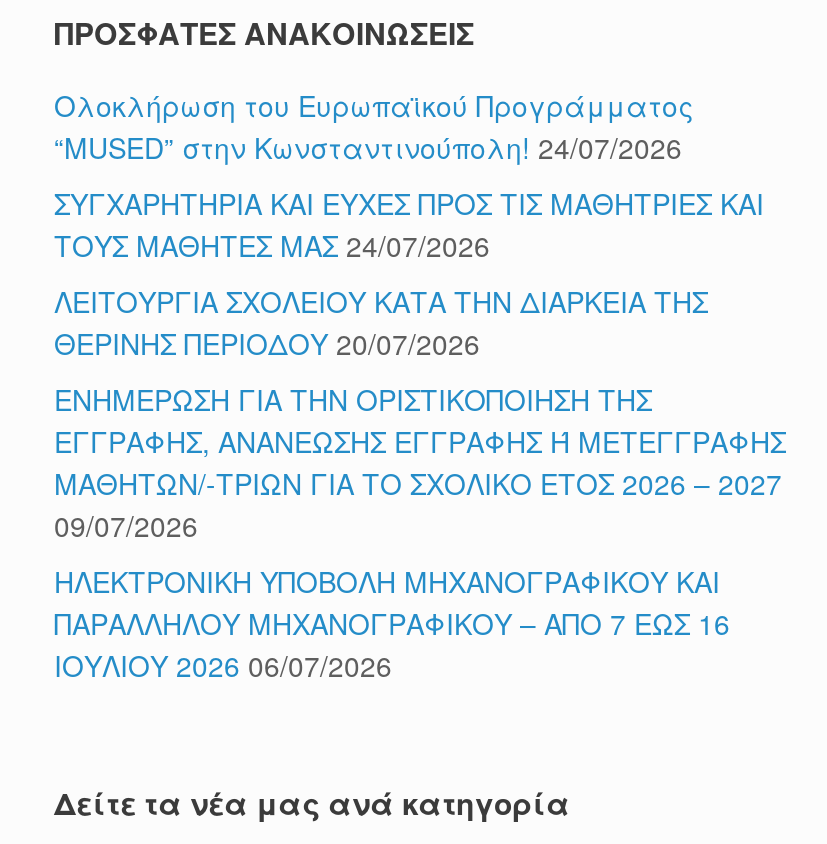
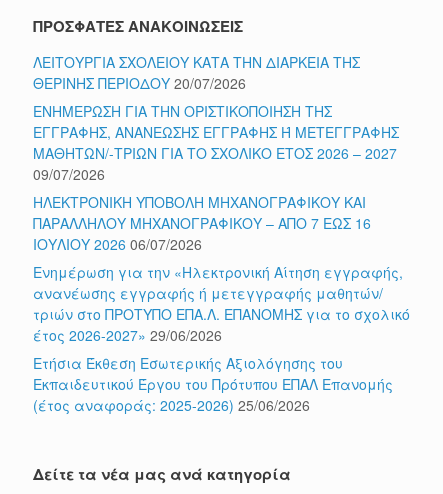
- Ολοκλήρωση του Ευρωπαϊκού Προγράμματος
- “MUSED” στην Κωνσταντινούπολη! 24/07/2026
- ΣΥΓΧΑΡΗΤΗΡΙΑ ΚΑΙ ΕΥΧΕΣ ΠΡΟΣ ΤΙΣ ΜΑΘΗΤΡΙΕΣ ΚΑΙ
- ΤΟΥΣ ΜΑΘΗΤΕΣ ΜΑΣ 24/07/2026

moved up: ΛΕΙΤΟΥΡΓΙΑ ΣΧΟΛΕΙΟΥ ΚΑΤΑ ΤΗΝ ΔΙΑΡΚΕΙΑ ΤΗΣ | ΘΕΡΙΝΗΣ ΠΕΡΙΟΔΟΥ 20/07/2026 | ΕΝΗΜΕΡΩΣΗ ΓΙΑ ΤΗΝ ΟΡΙΣΤΙΚΟΠΟΙΗΣΗ ΤΗΣ | ... | ΠΑΡΑΛΛΗΛΟΥ ΜΗΧΑΝΟΓΡΑΦΙΚΟΥ – ΑΠΟ 7 ΕΩΣ 16 | ΙΟΥΛΙΟΥ 2026 06/07/2026

+ Ενημέρωση για την «Ηλεκτρονική Αίτηση εγγραφής,
+ ανανέωσης εγγραφής ή μετεγγραφής μαθητών/
+ τριών στο ΠΡΟΤΥΠΟ ΕΠΑ.Λ. ΕΠΑΝΟΜΗΣ για το σχολικό
+ έτος 2026-2027» 29/06/2026
+ Ετήσια Έκθεση Εσωτερικής Αξιολόγησης του
+ Εκπαιδευτικού Έργου του Πρότυπου ΕΠΑΛ Επανομής
+ (έτος αναφοράς: 2025-2026) 25/06/2026
